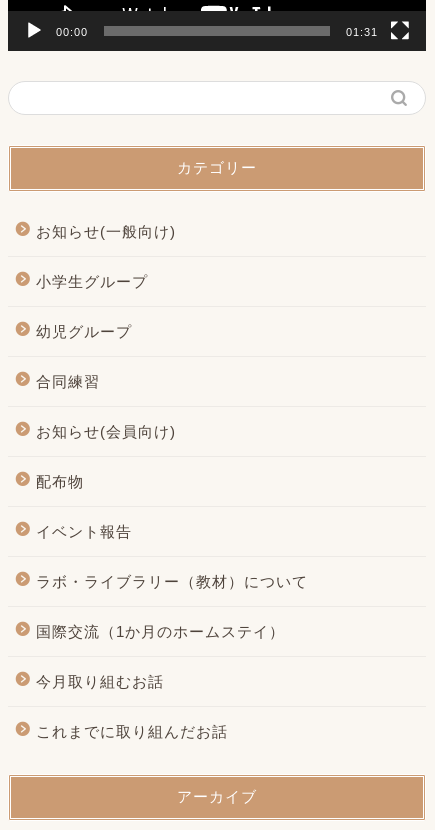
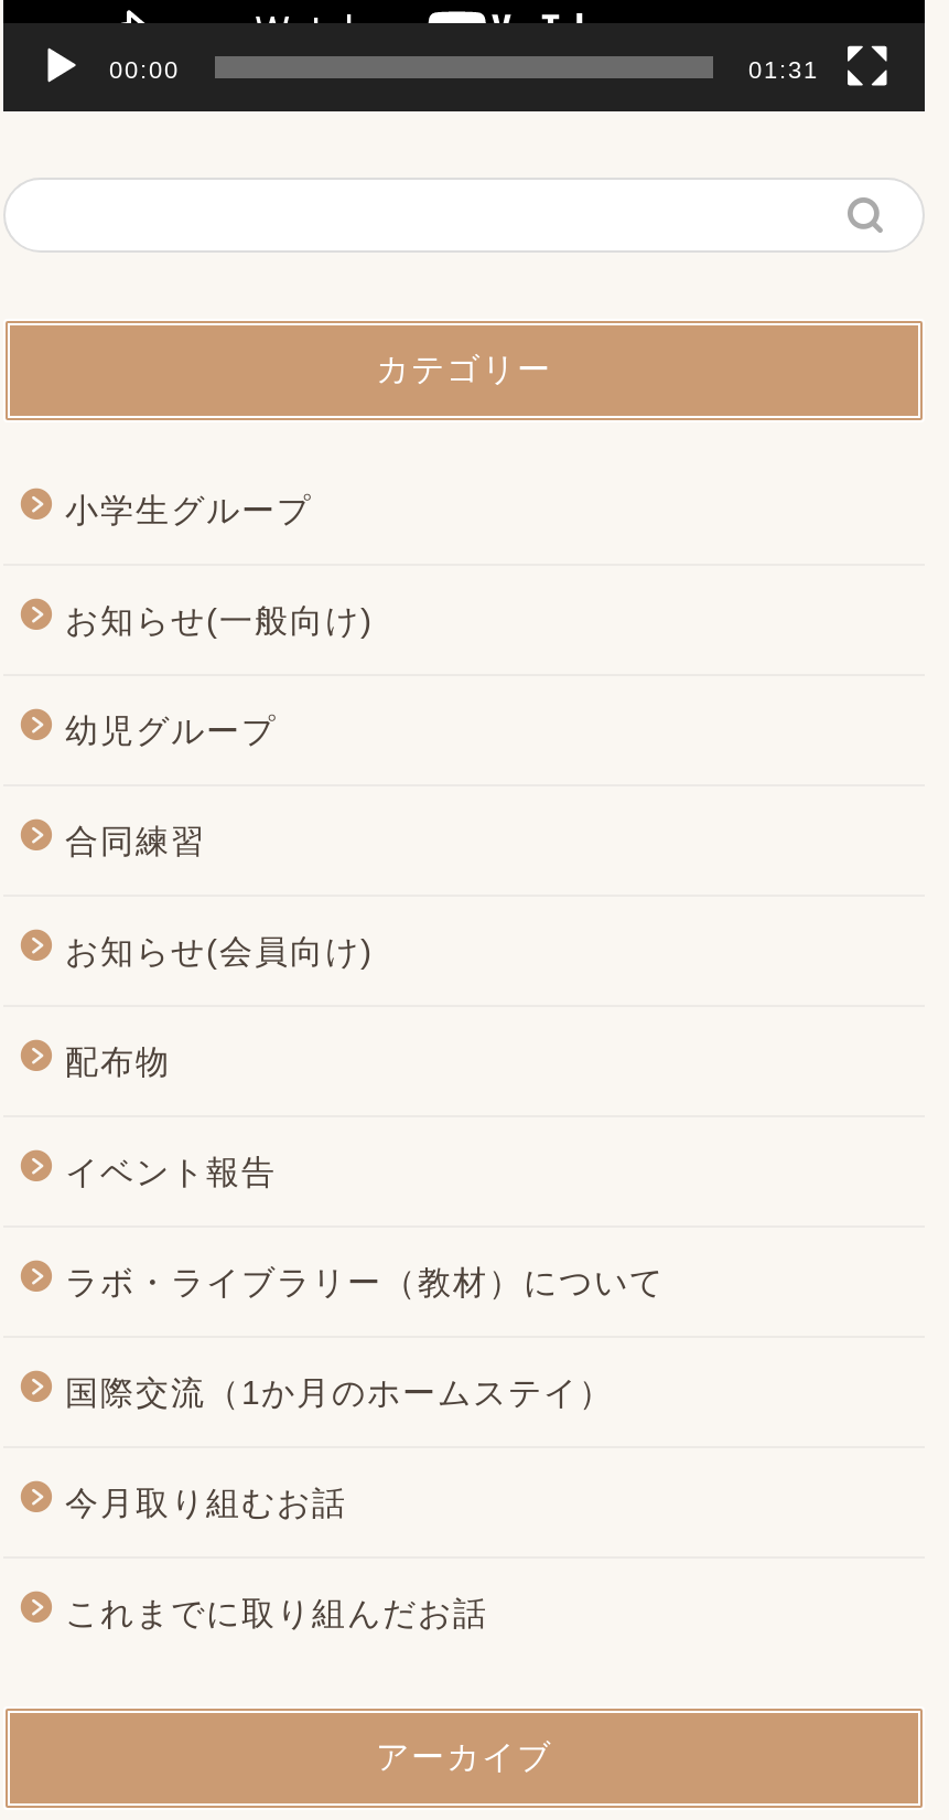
moved down: お知らせ(一般向け)

moved up: 小学生グループ
